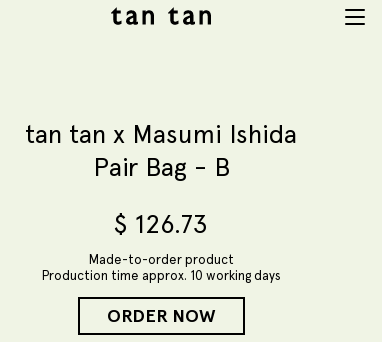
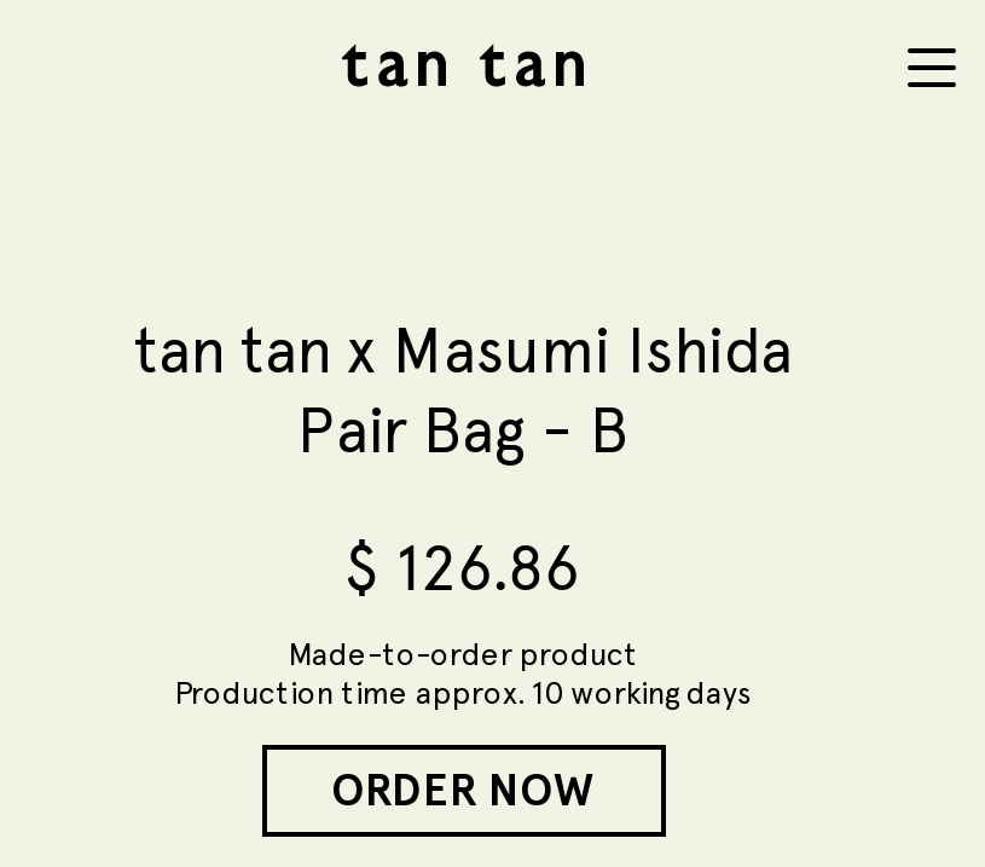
- $ 126.73
+ $ 126.86
